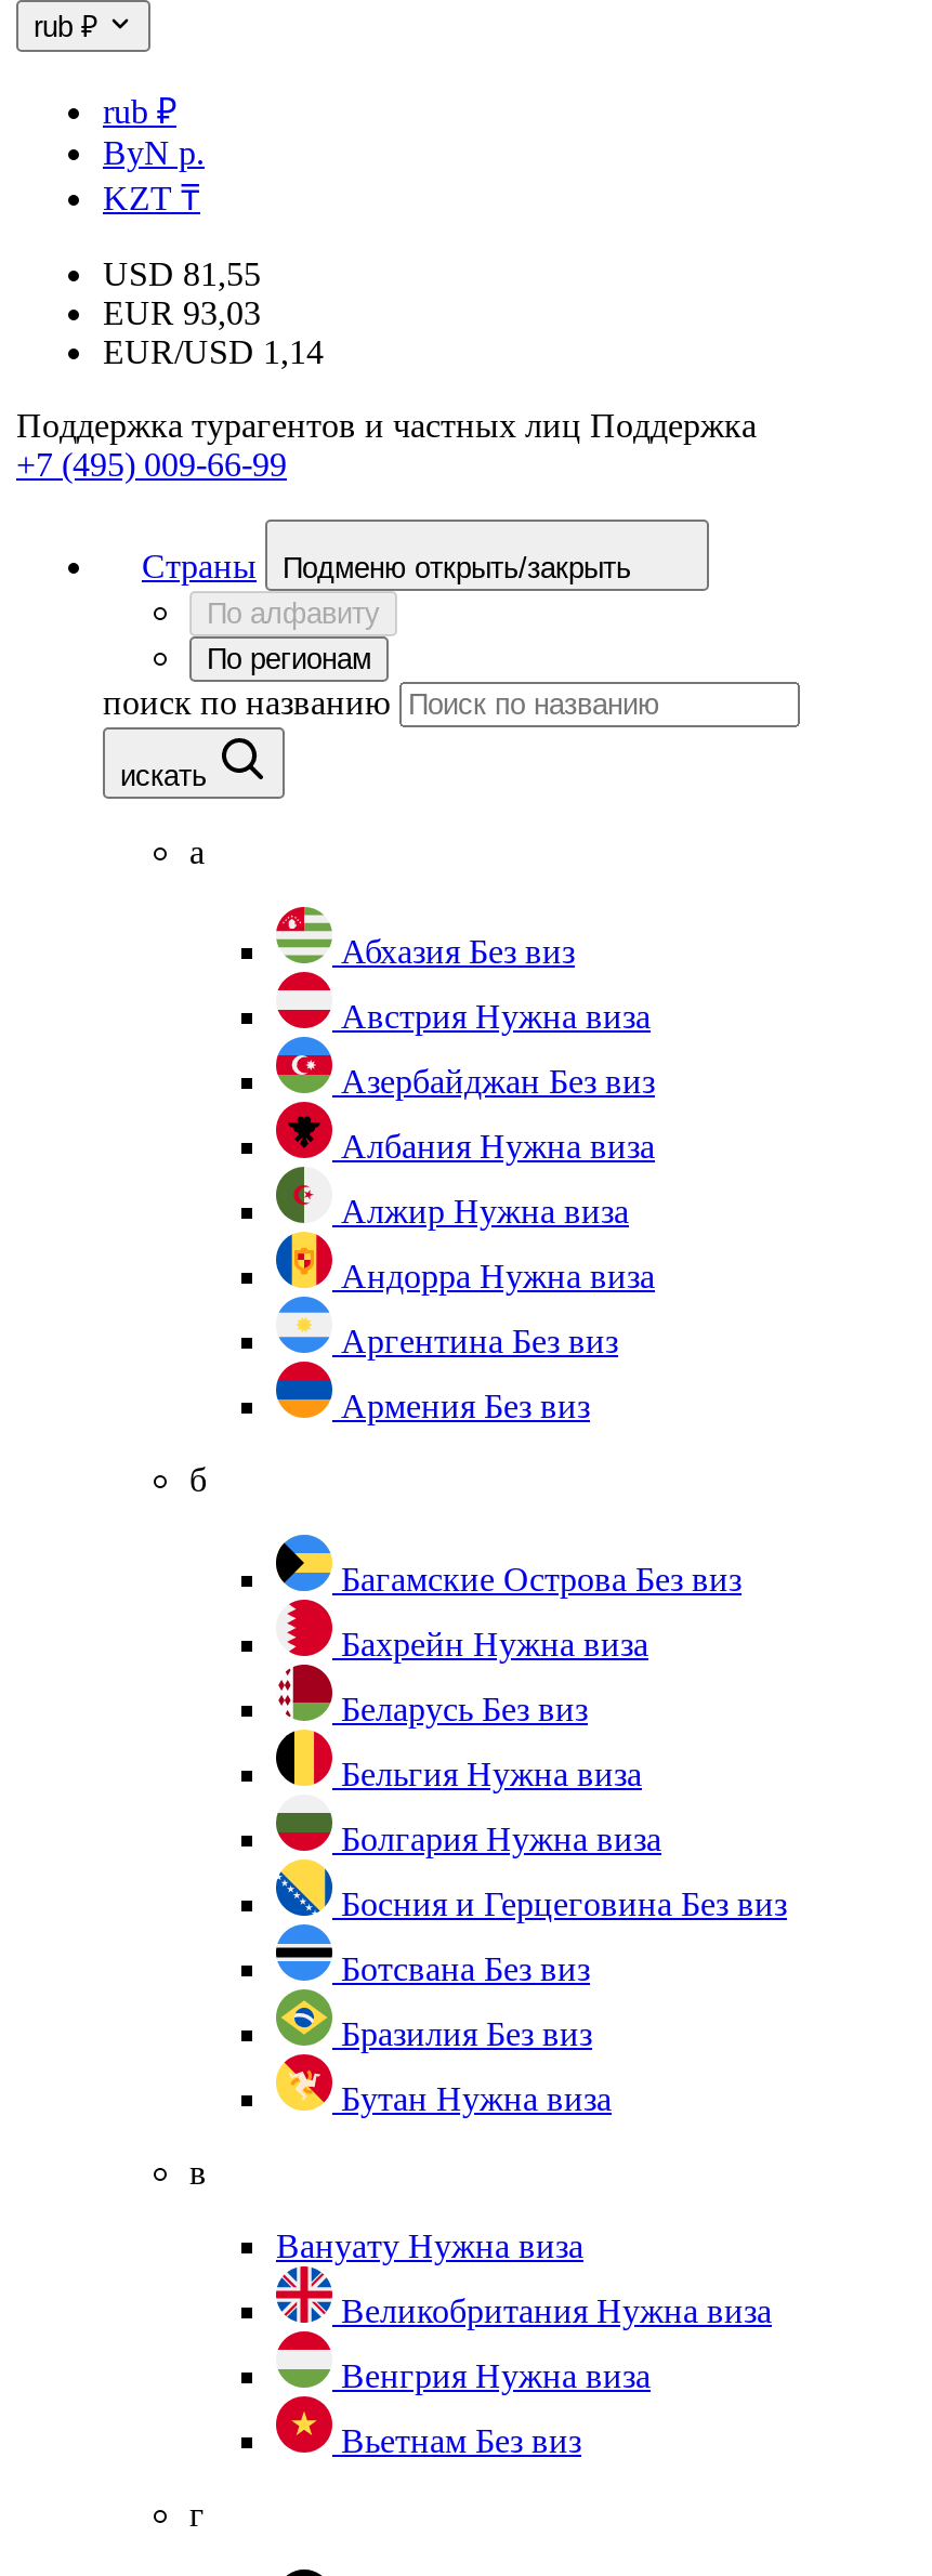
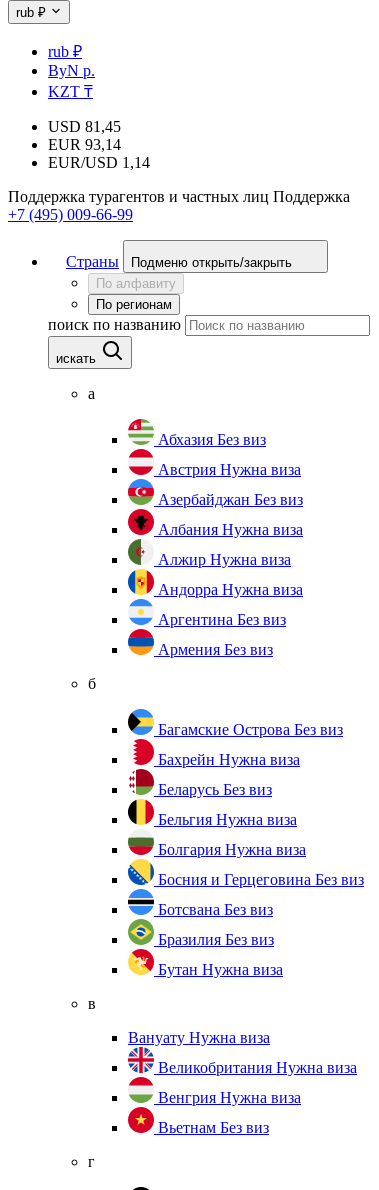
- USD 81,55
+ USD 81,45

- EUR 93,03
+ EUR 93,14
